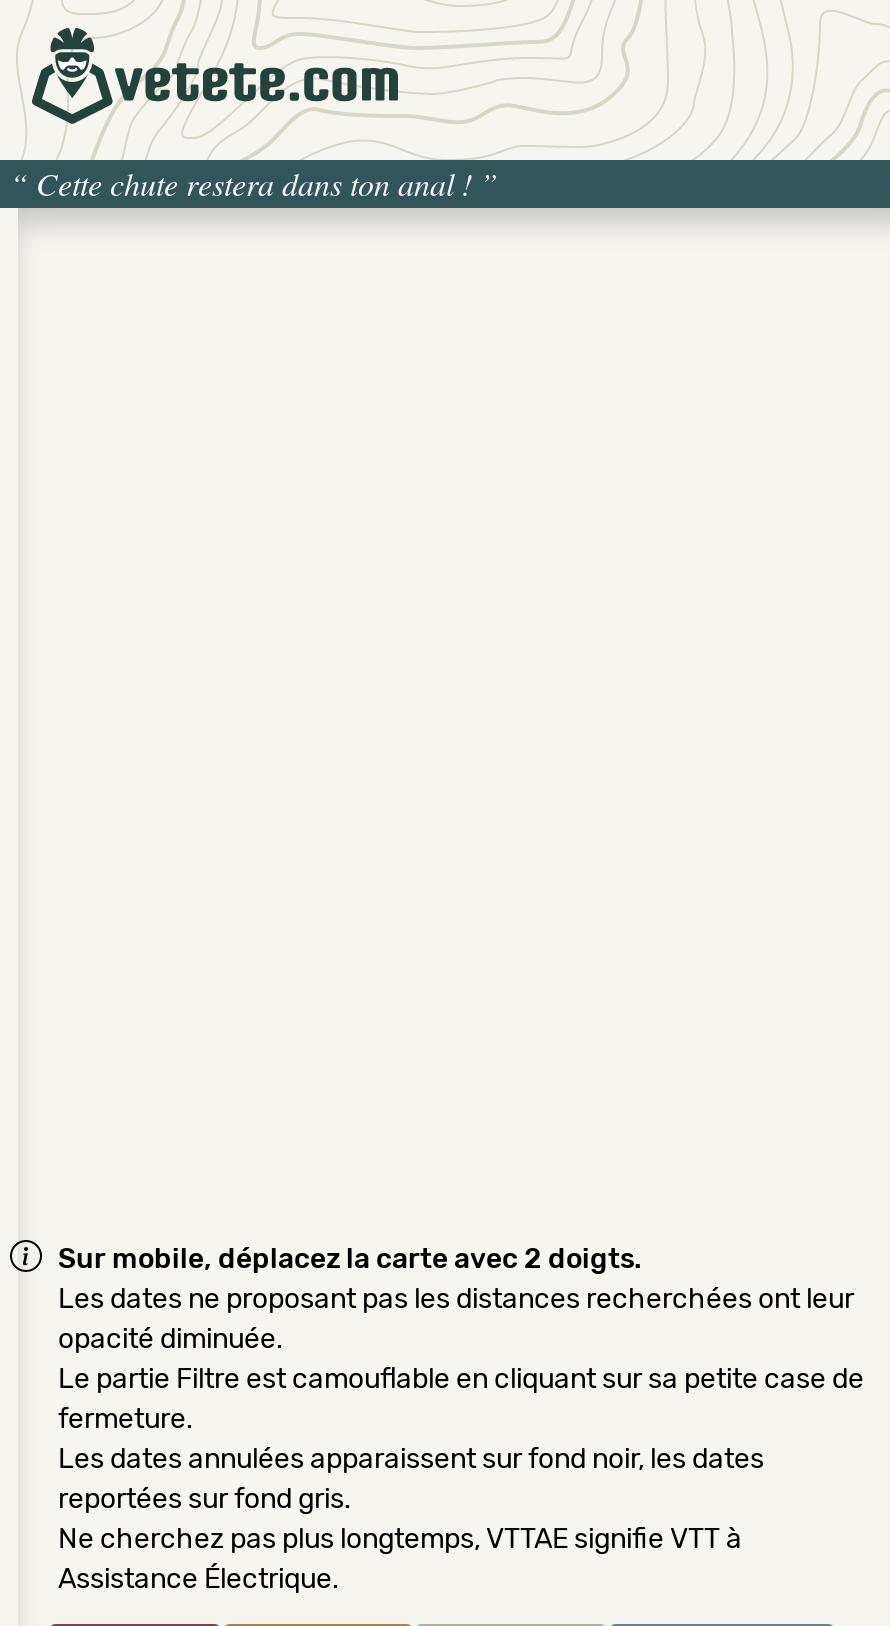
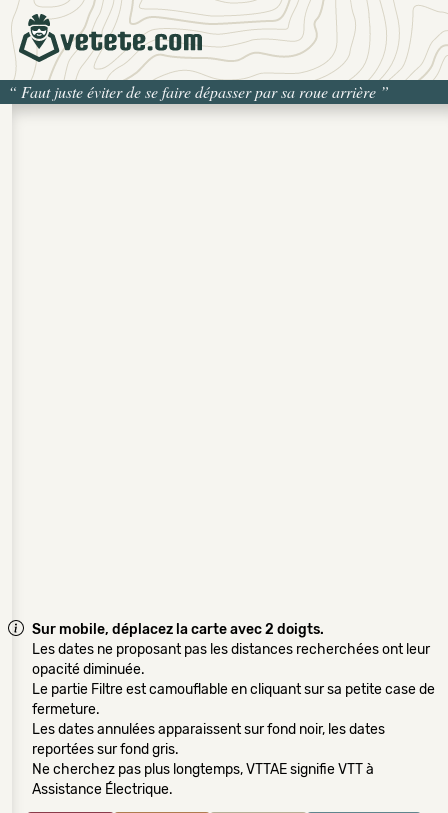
- “Cette chute restera dans ton anal !”
+ “Faut juste éviter de se faire dépasser par sa roue arrière”
